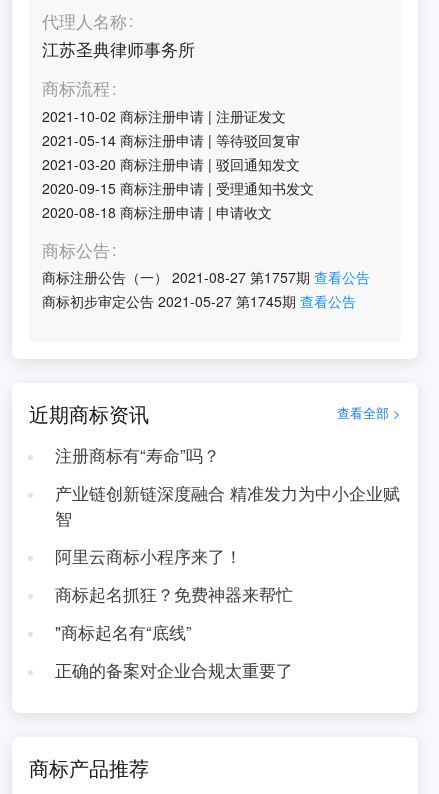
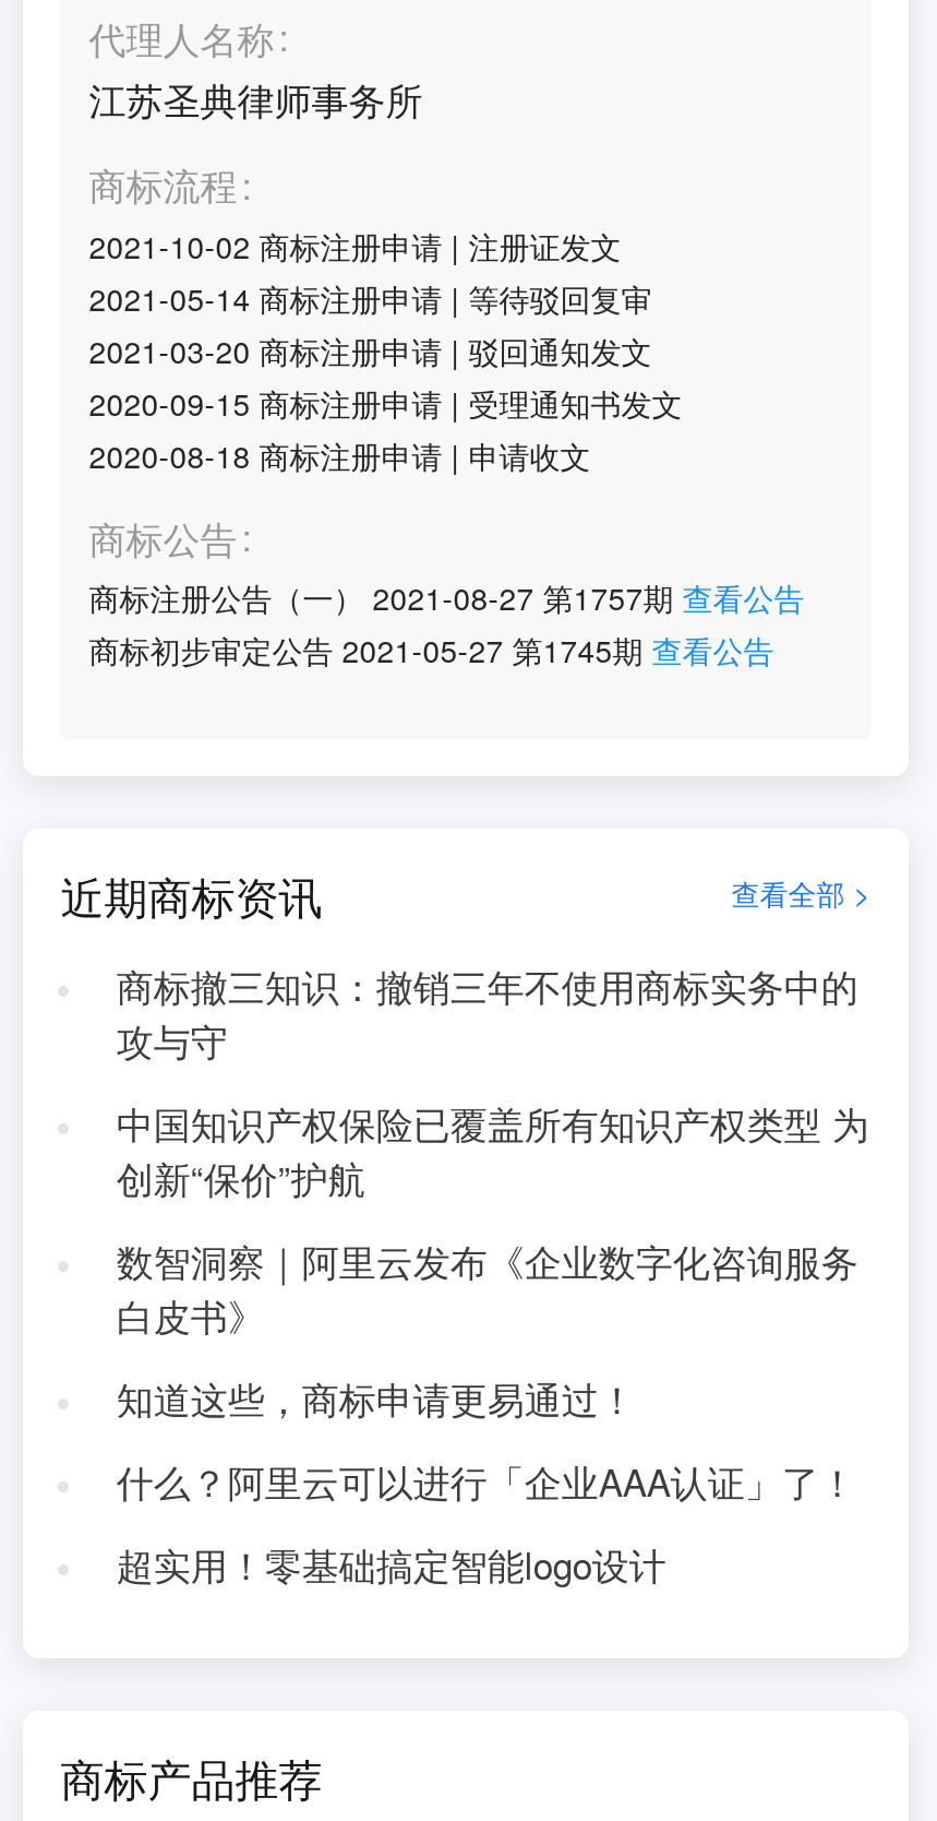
- 注册商标有“寿命”吗？
+ 商标撤三知识：撤销三年不使用商标实务中的
+ 攻与守

- 产业链创新链深度融合 精准发力为中小企业赋
- 智
+ 中国知识产权保险已覆盖所有知识产权类型 为
+ 创新“保价”护航

- 阿里云商标小程序来了！
+ 数智洞察｜阿里云发布《企业数字化咨询服务
+ 白皮书》

- 商标起名抓狂？免费神器来帮忙
+ 知道这些，商标申请更易通过！

- "商标起名有“底线”
+ 什么？阿里云可以进行「企业AAA认证」了！

- 正确的备案对企业合规太重要了
+ 超实用！零基础搞定智能logo设计
